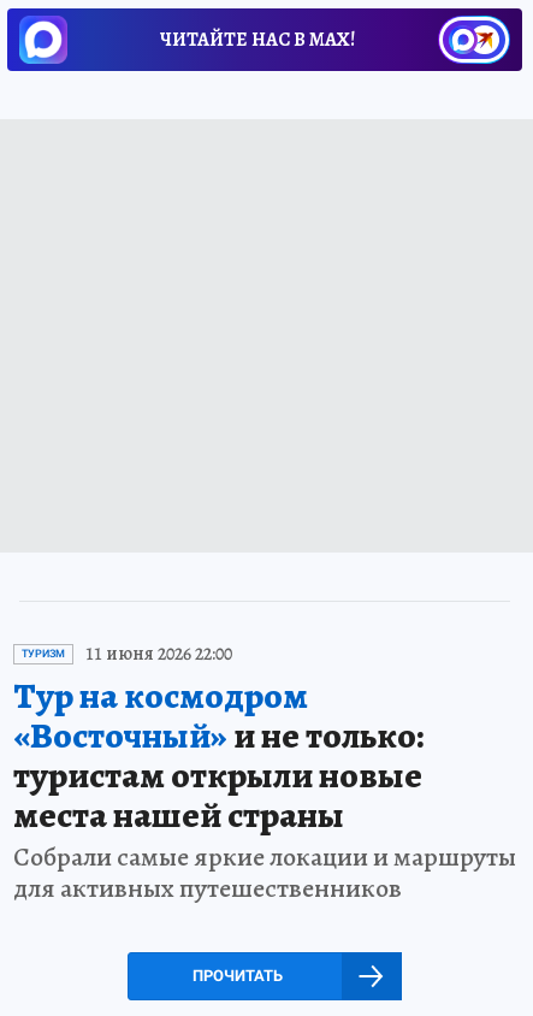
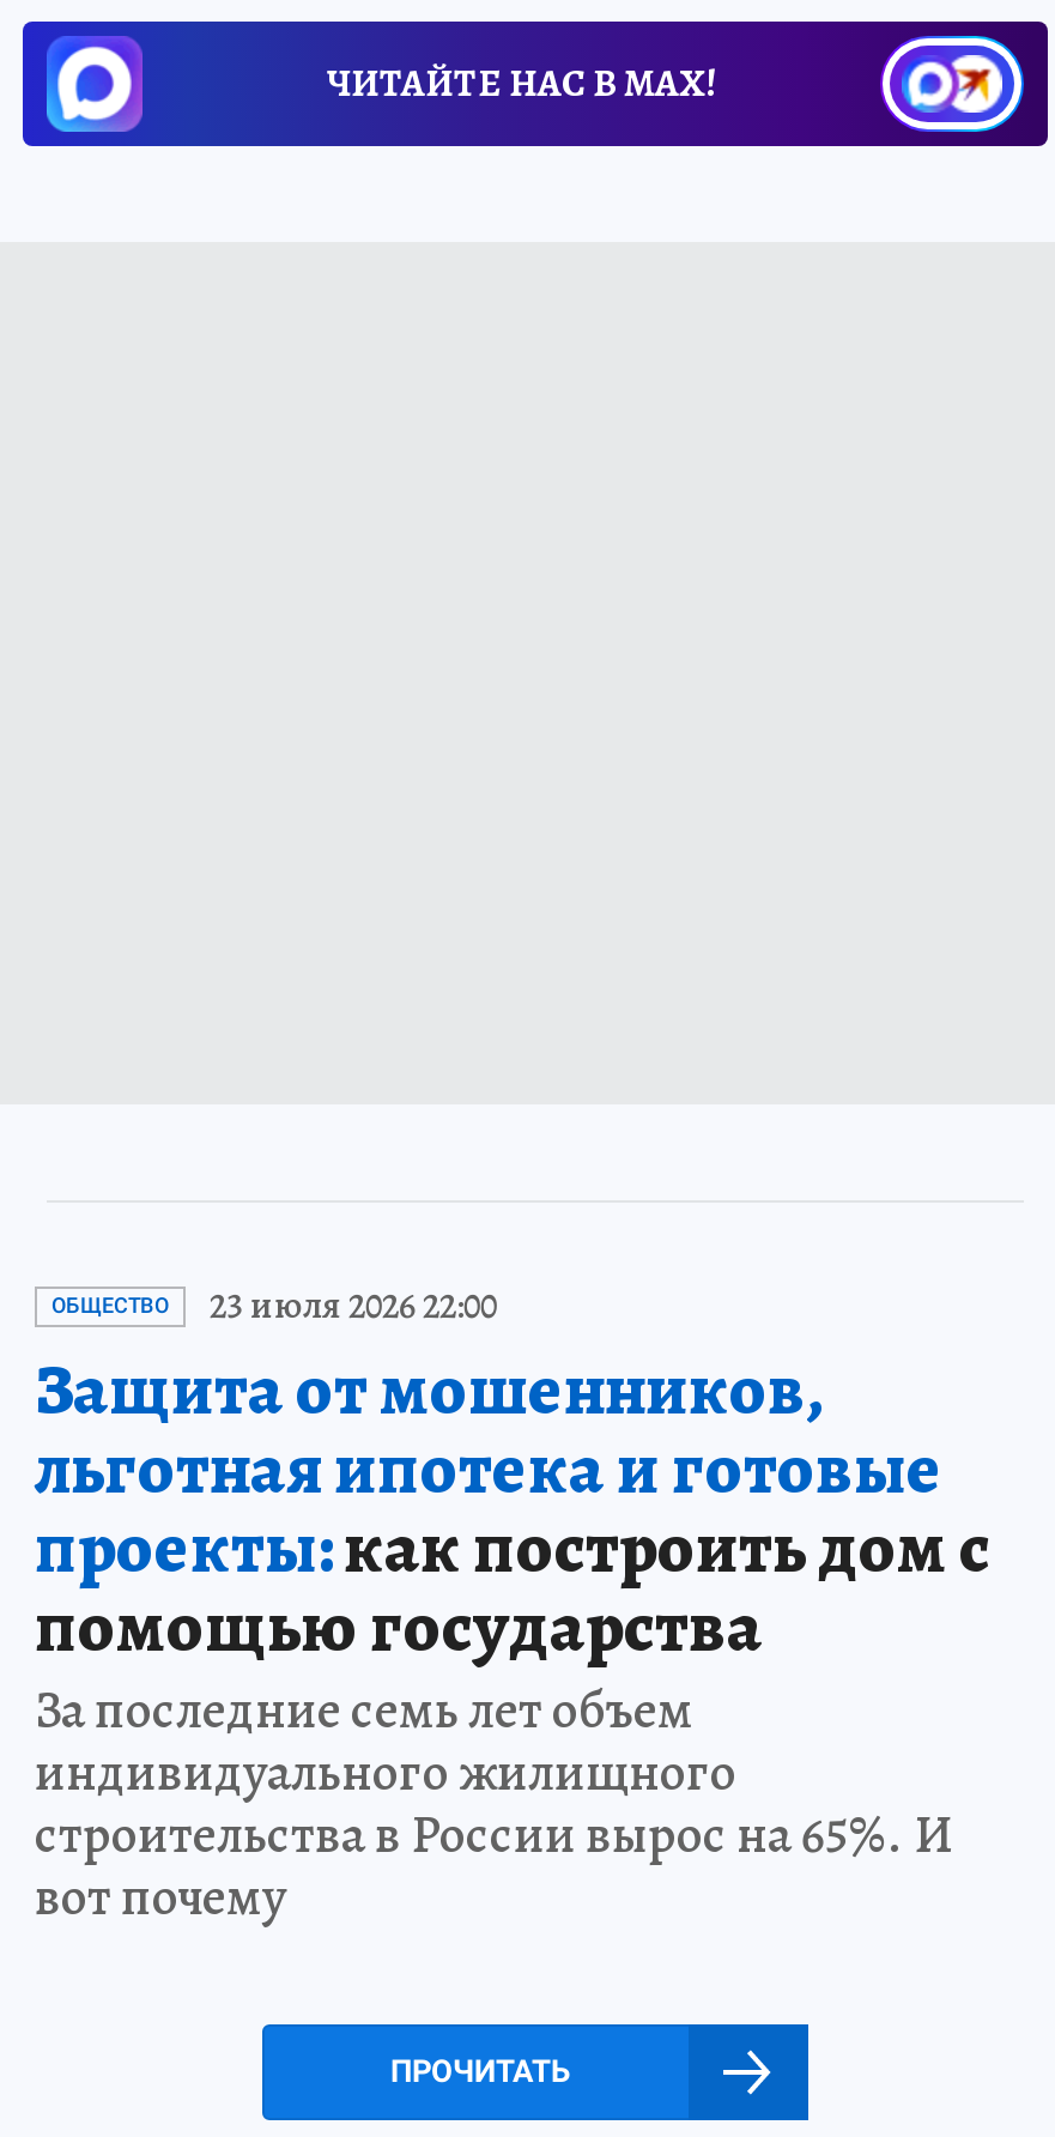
- ТУРИЗМ
- 11 июня 2026 22:00
- Тур на космодром
- «Восточный»и не только:
- туристам открыли новые
- места нашей страны
- Собрали самые яркие локации и маршруты
- для активных путешественников
+ ОБЩЕСТВО
+ 23 июля 2026 22:00
+ Защита от мошенников,
+ льготная ипотека и готовые
+ проекты:как построить дом с
+ помощью государства
+ За последние семь лет объем
+ индивидуального жилищного
+ строительства в России вырос на 65%. И
+ вот почему
